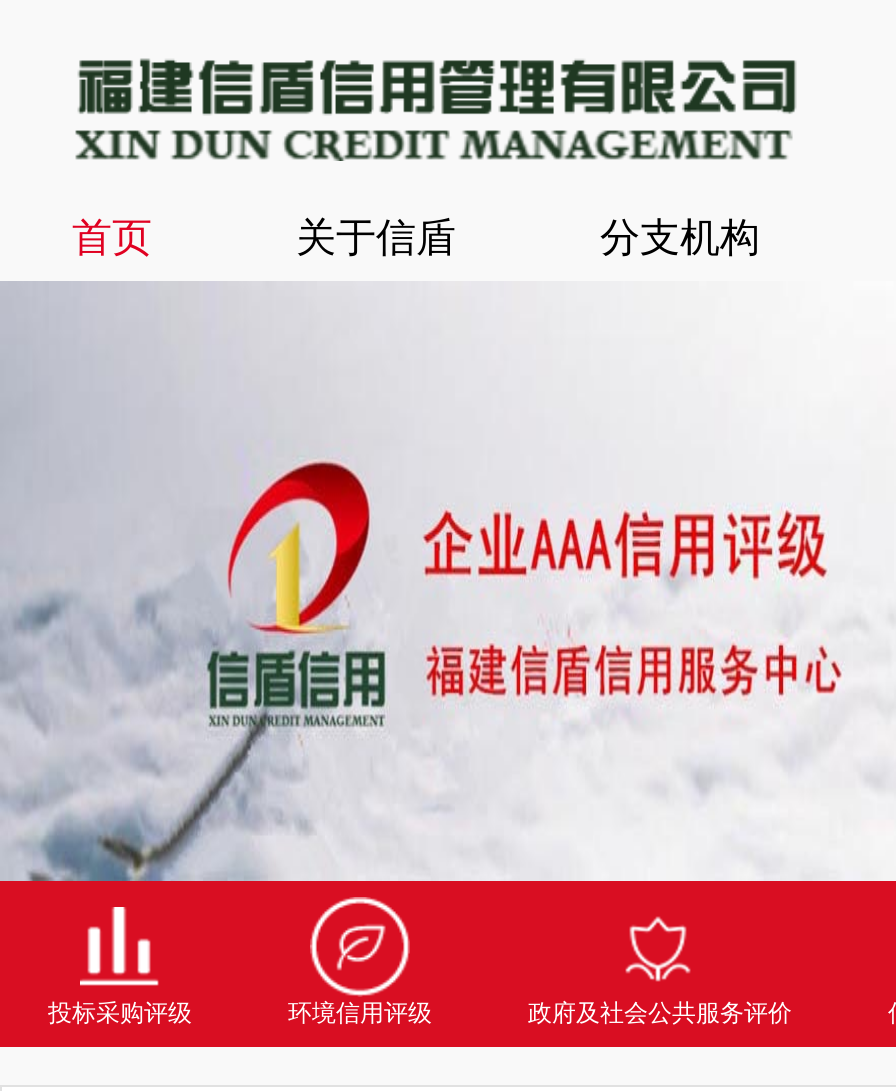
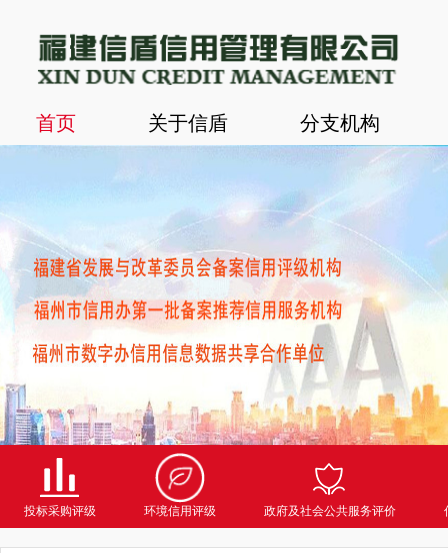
- [image]
+ [image]
